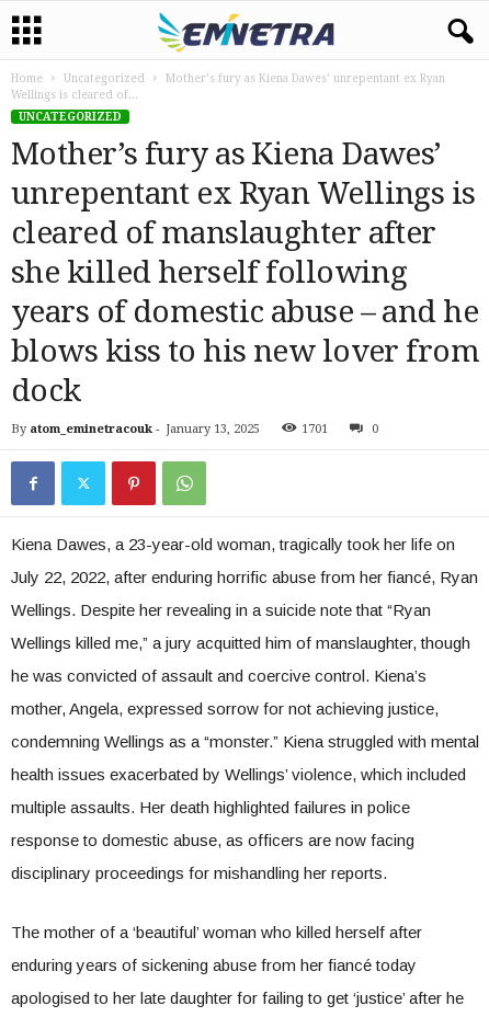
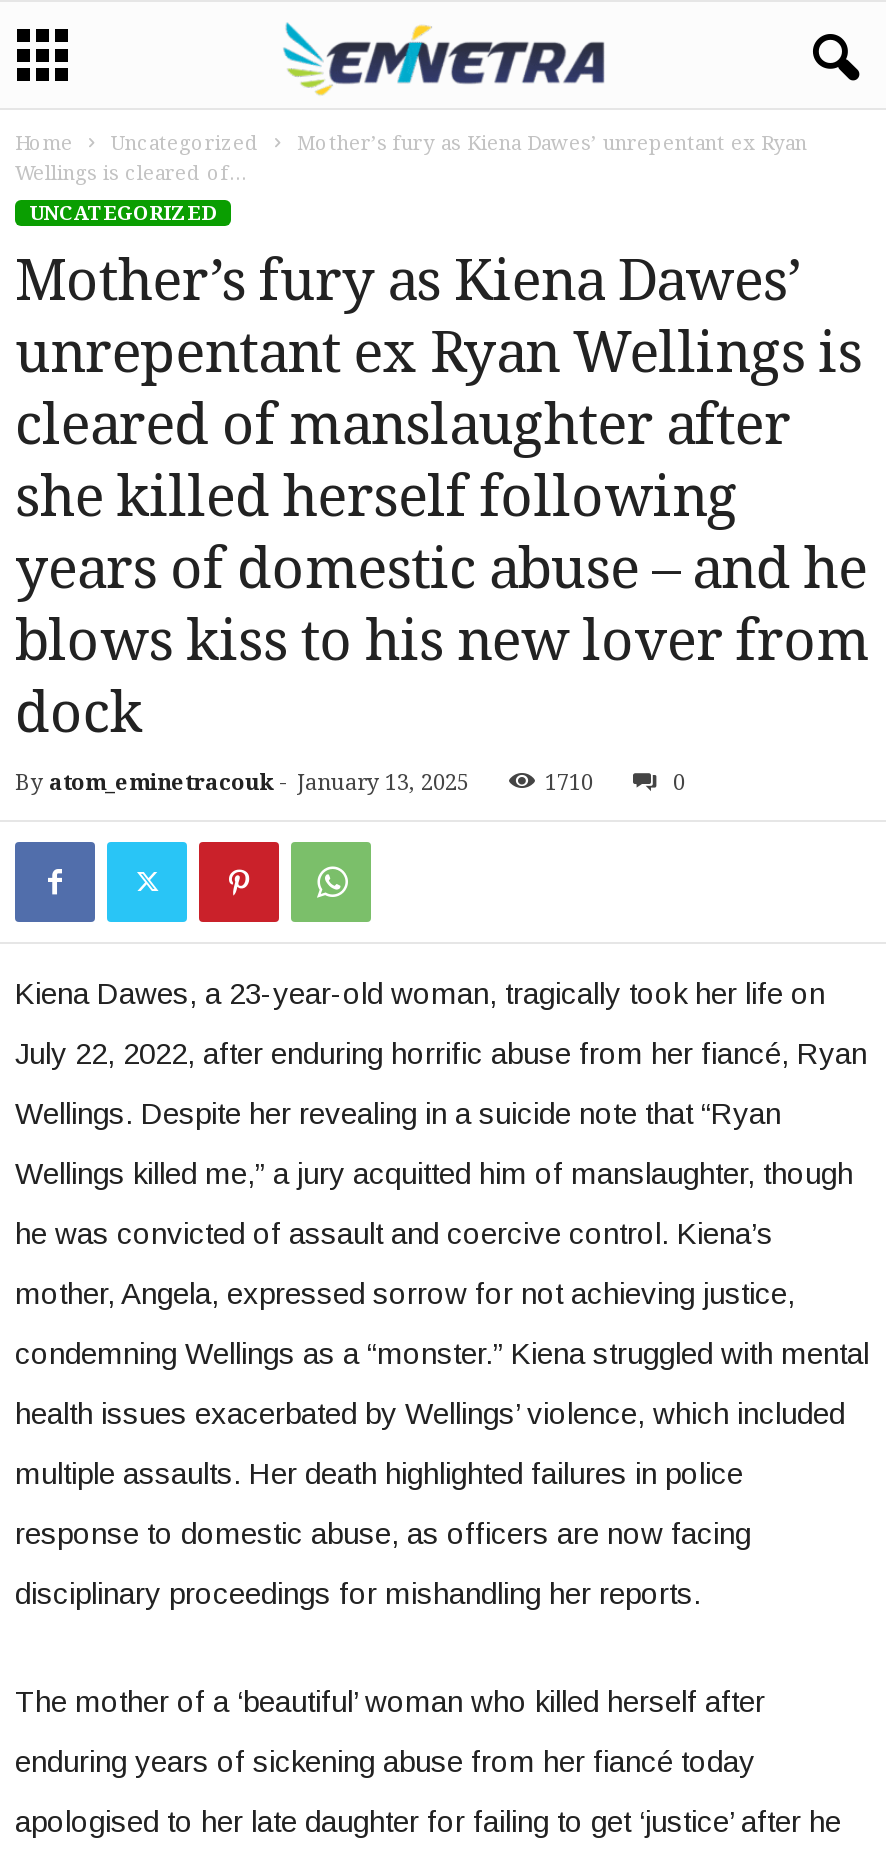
- 1701
+ 1710
